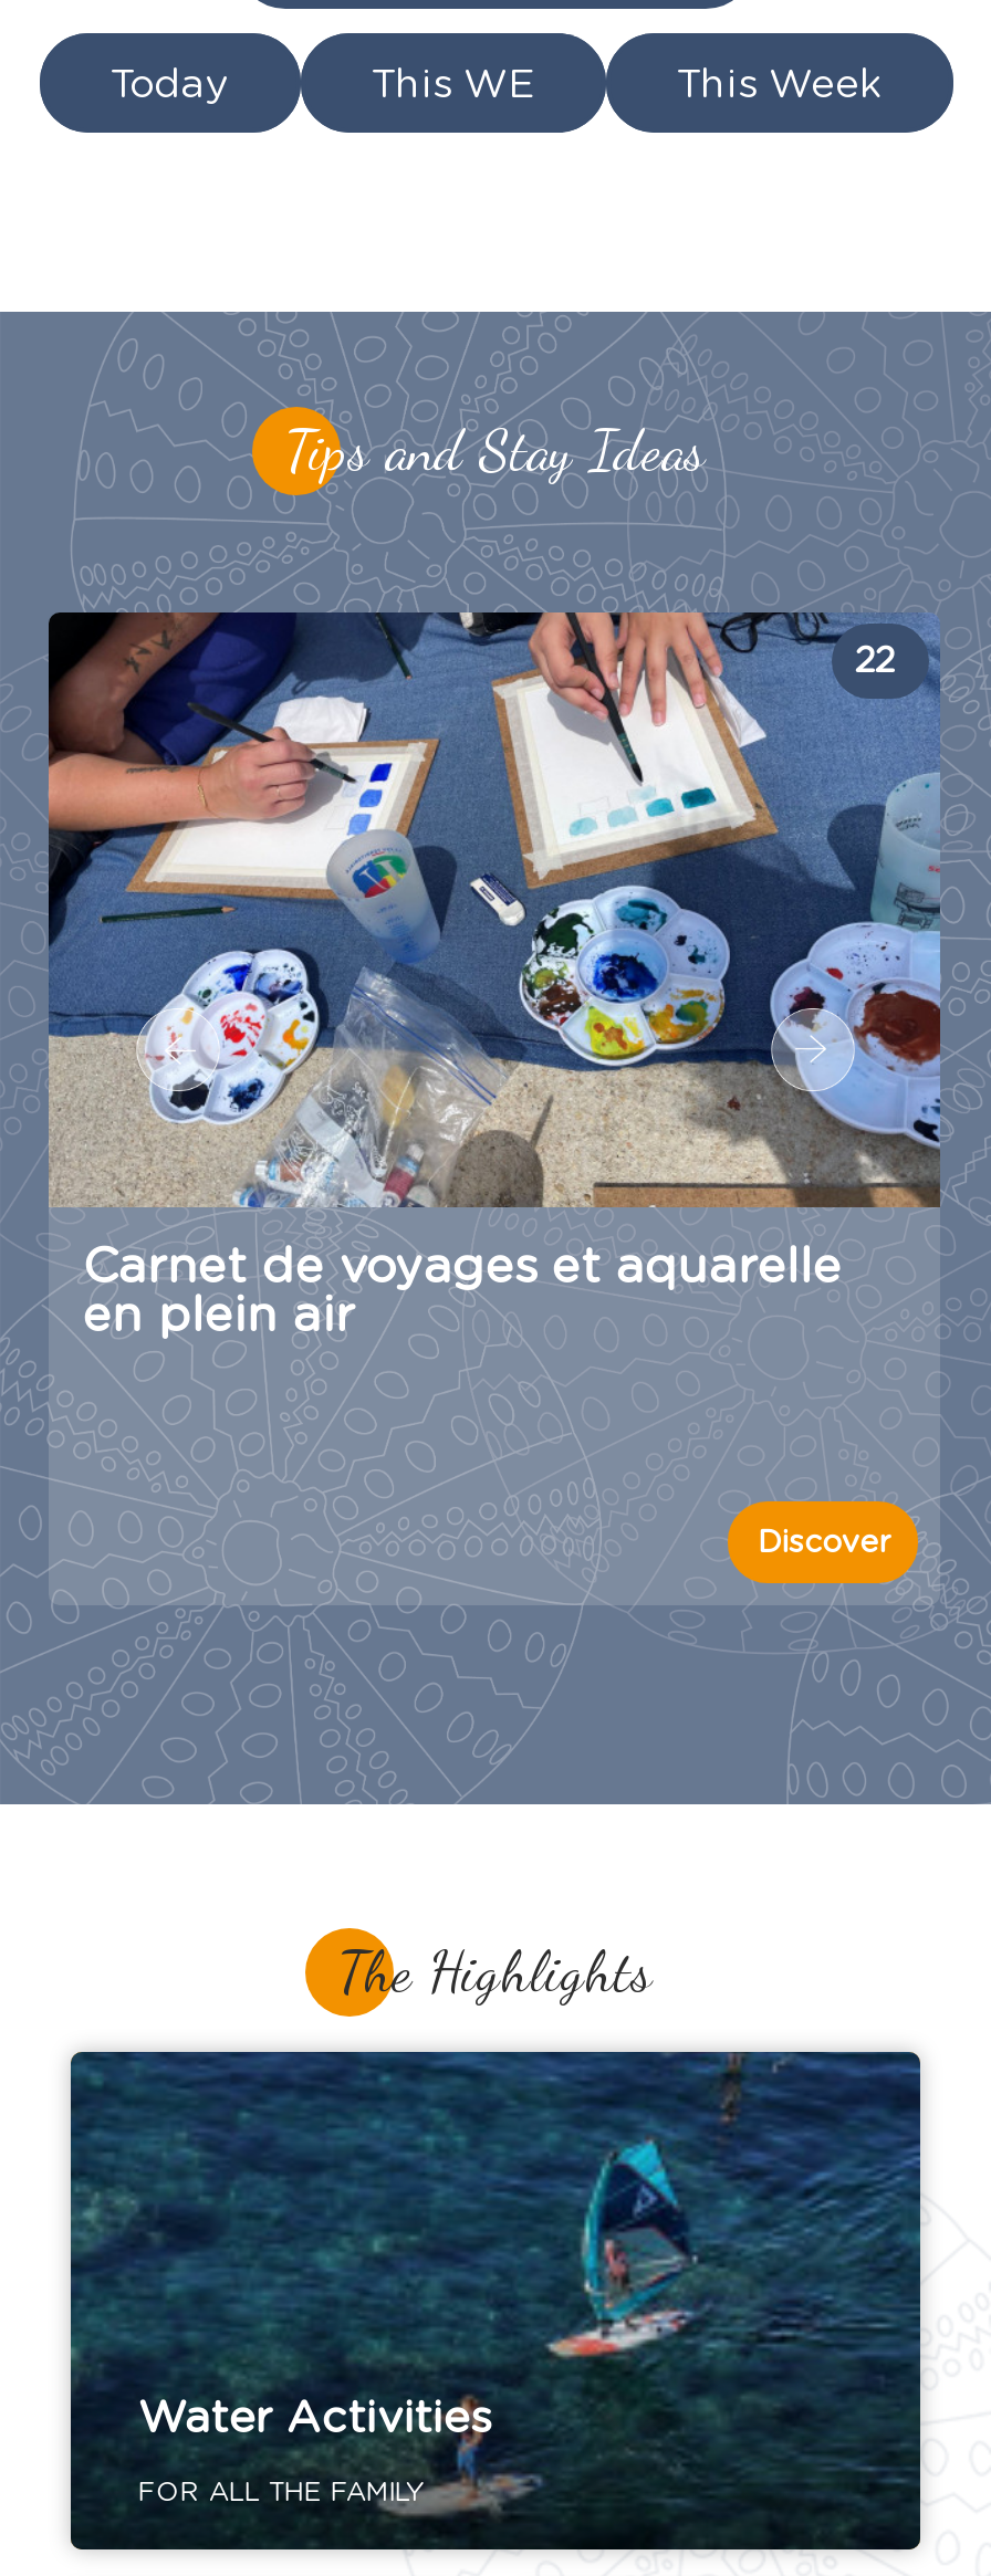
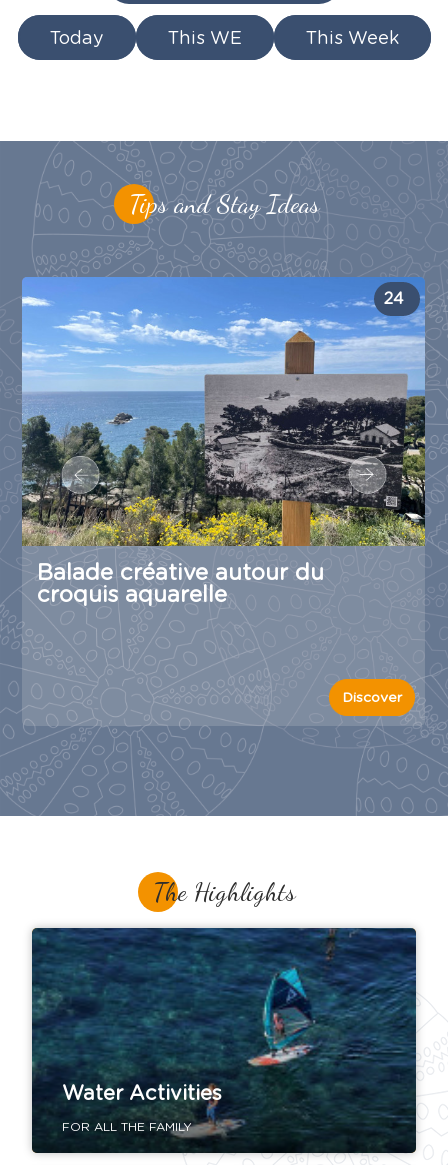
- [image]
- 22
+ [image]
+ 24

- Carnet de voyages et aquarelle
- en plein air
+ Balade créative autour du
+ croquis aquarelle
